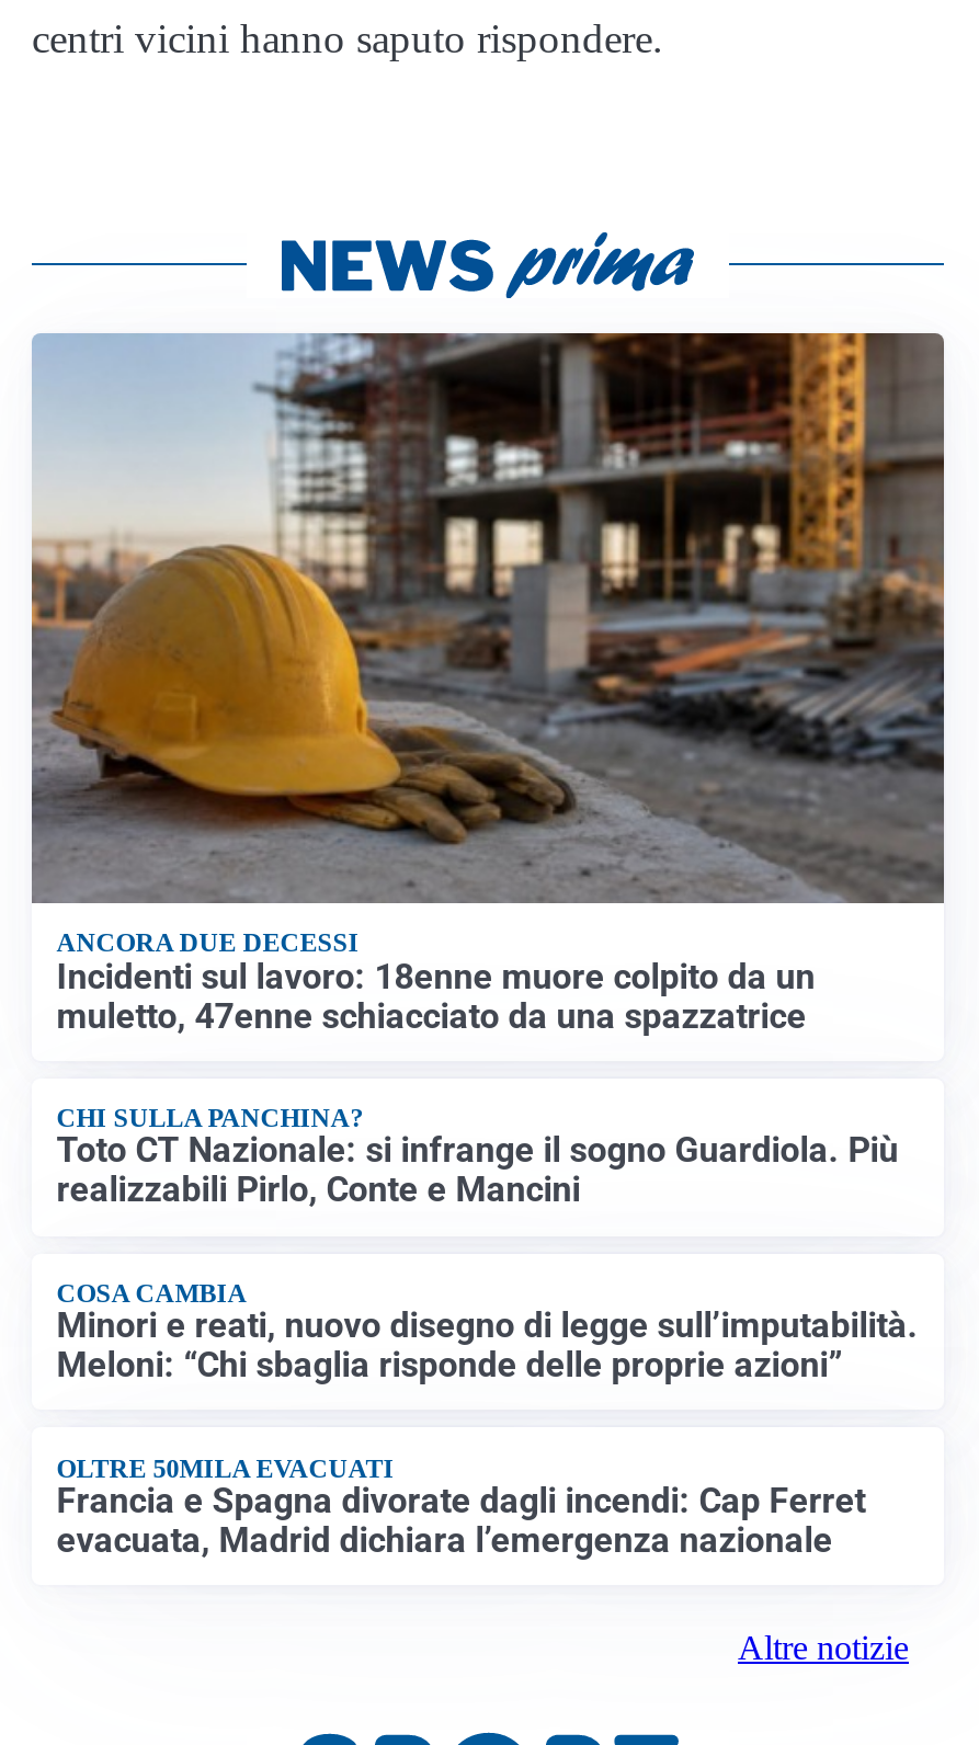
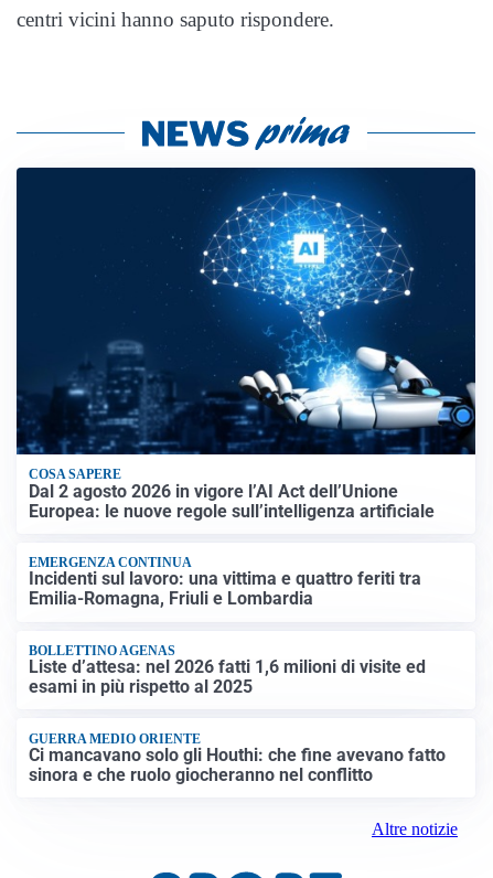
- [image]
- ANCORA DUE DECESSI
- Incidenti sul lavoro: 18enne muore colpito da un
- muletto, 47enne schiacciato da una spazzatrice
+ [image]
+ COSA SAPERE
+ Dal 2 agosto 2026 in vigore l’AI Act dell’Unione
+ Europea: le nuove regole sull’intelligenza artificiale

- CHI SULLA PANCHINA?
- Toto CT Nazionale: si infrange il sogno Guardiola. Più
- realizzabili Pirlo, Conte e Mancini
+ EMERGENZA CONTINUA
+ Incidenti sul lavoro: una vittima e quattro feriti tra
+ Emilia-Romagna, Friuli e Lombardia

- COSA CAMBIA
- Minori e reati, nuovo disegno di legge sull’imputabilità.
- Meloni: “Chi sbaglia risponde delle proprie azioni”
+ BOLLETTINO AGENAS
+ Liste d’attesa: nel 2026 fatti 1,6 milioni di visite ed
+ esami in più rispetto al 2025

- OLTRE 50MILA EVACUATI
- Francia e Spagna divorate dagli incendi: Cap Ferret
- evacuata, Madrid dichiara l’emergenza nazionale
+ GUERRA MEDIO ORIENTE
+ Ci mancavano solo gli Houthi: che fine avevano fatto
+ sinora e che ruolo giocheranno nel conflitto
